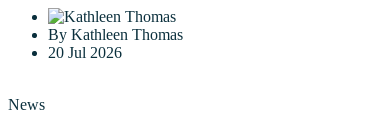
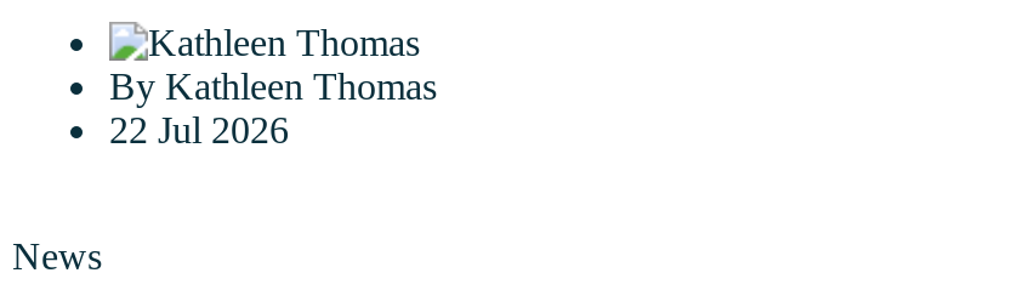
- 20 Jul 2026
+ 22 Jul 2026
